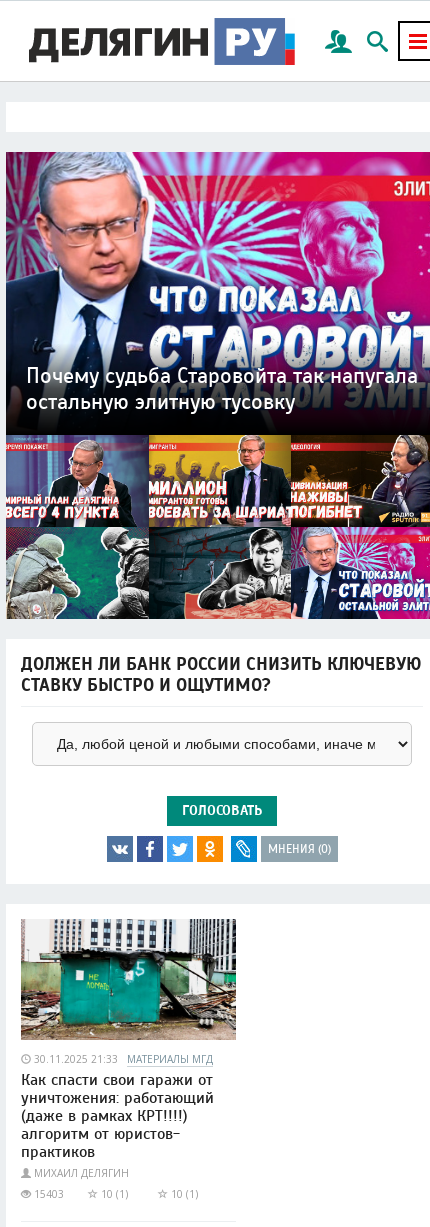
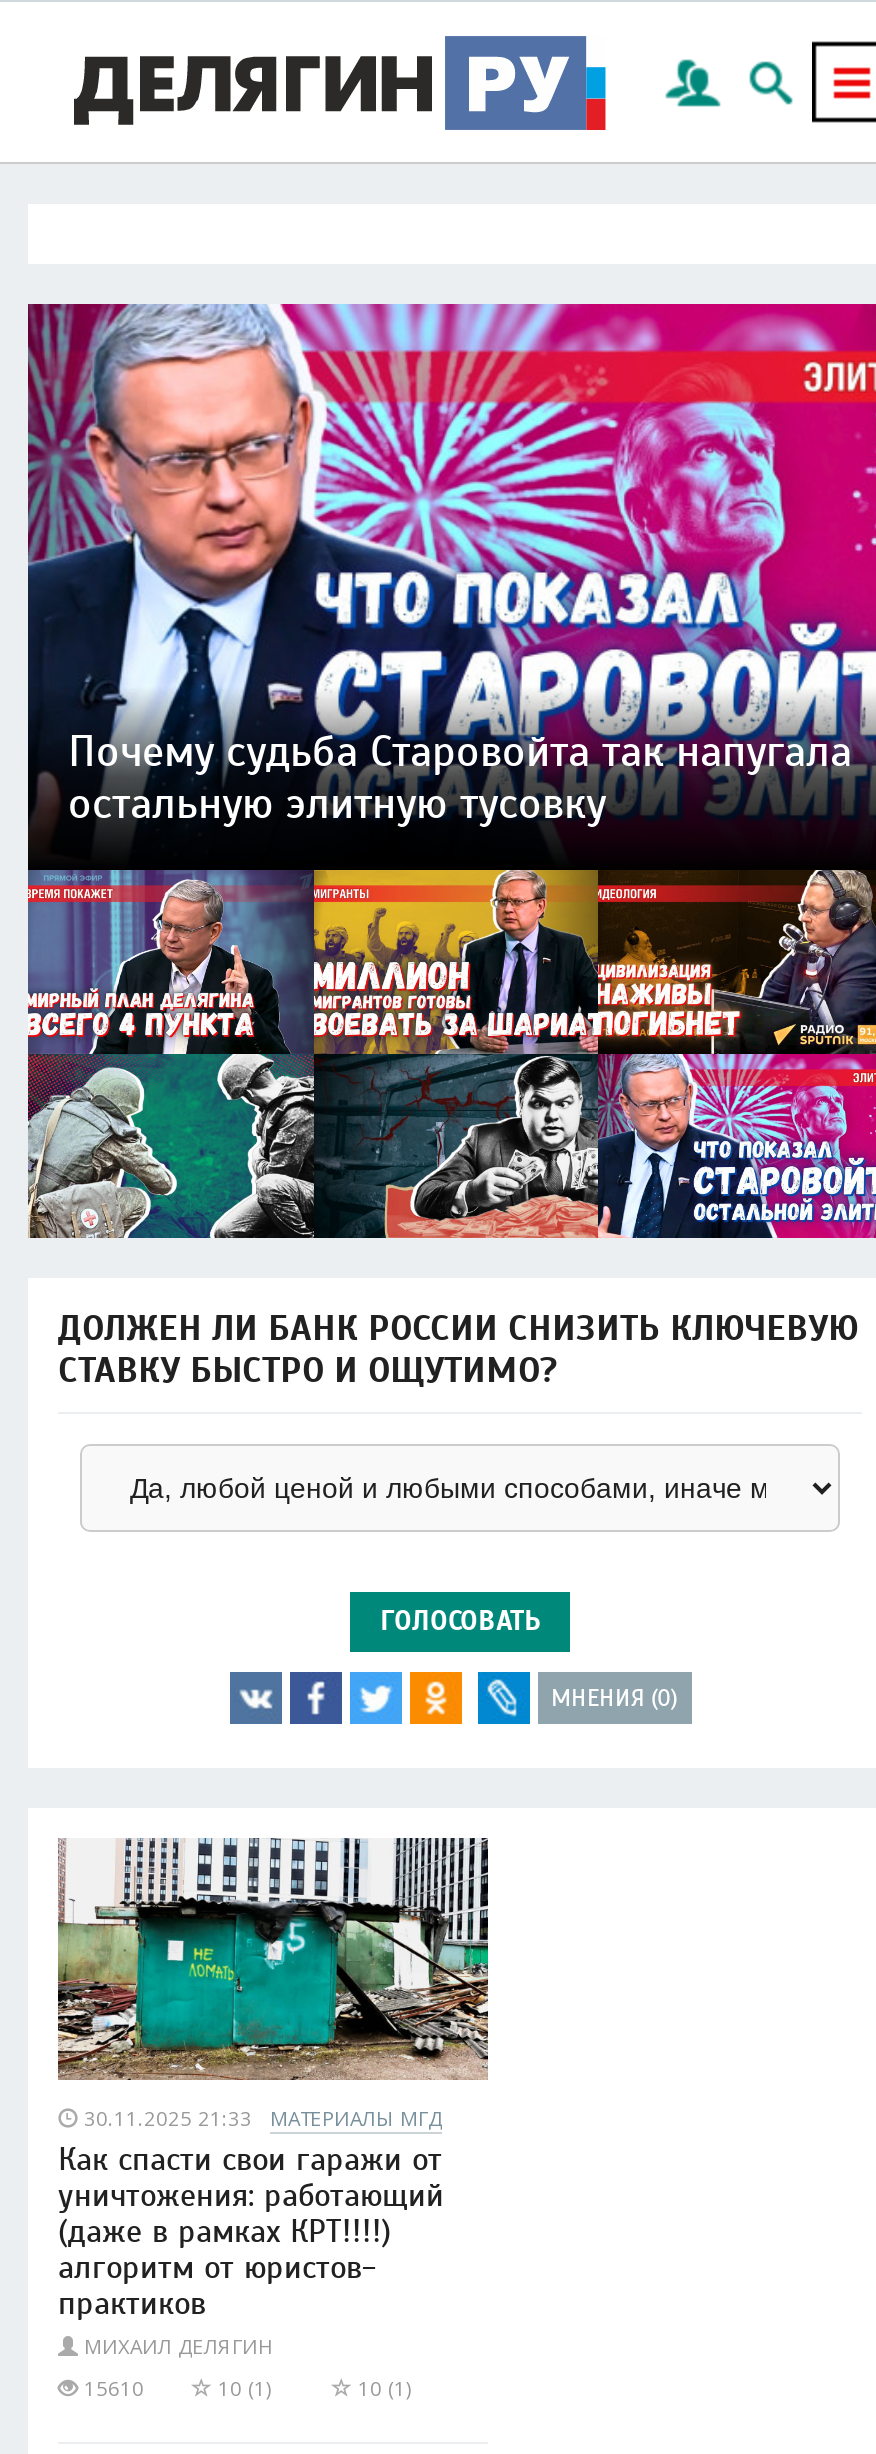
- 15403
+ 15610
